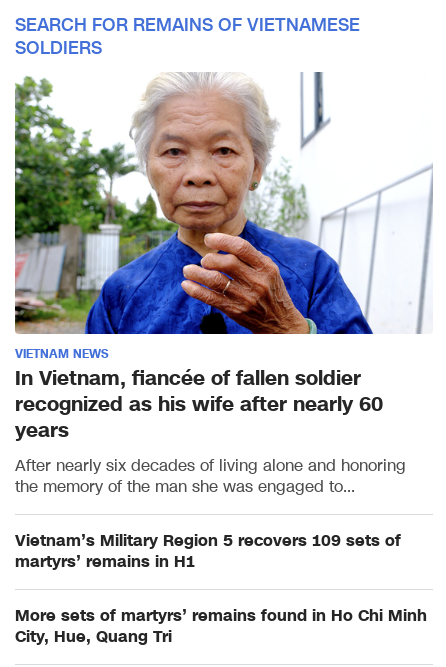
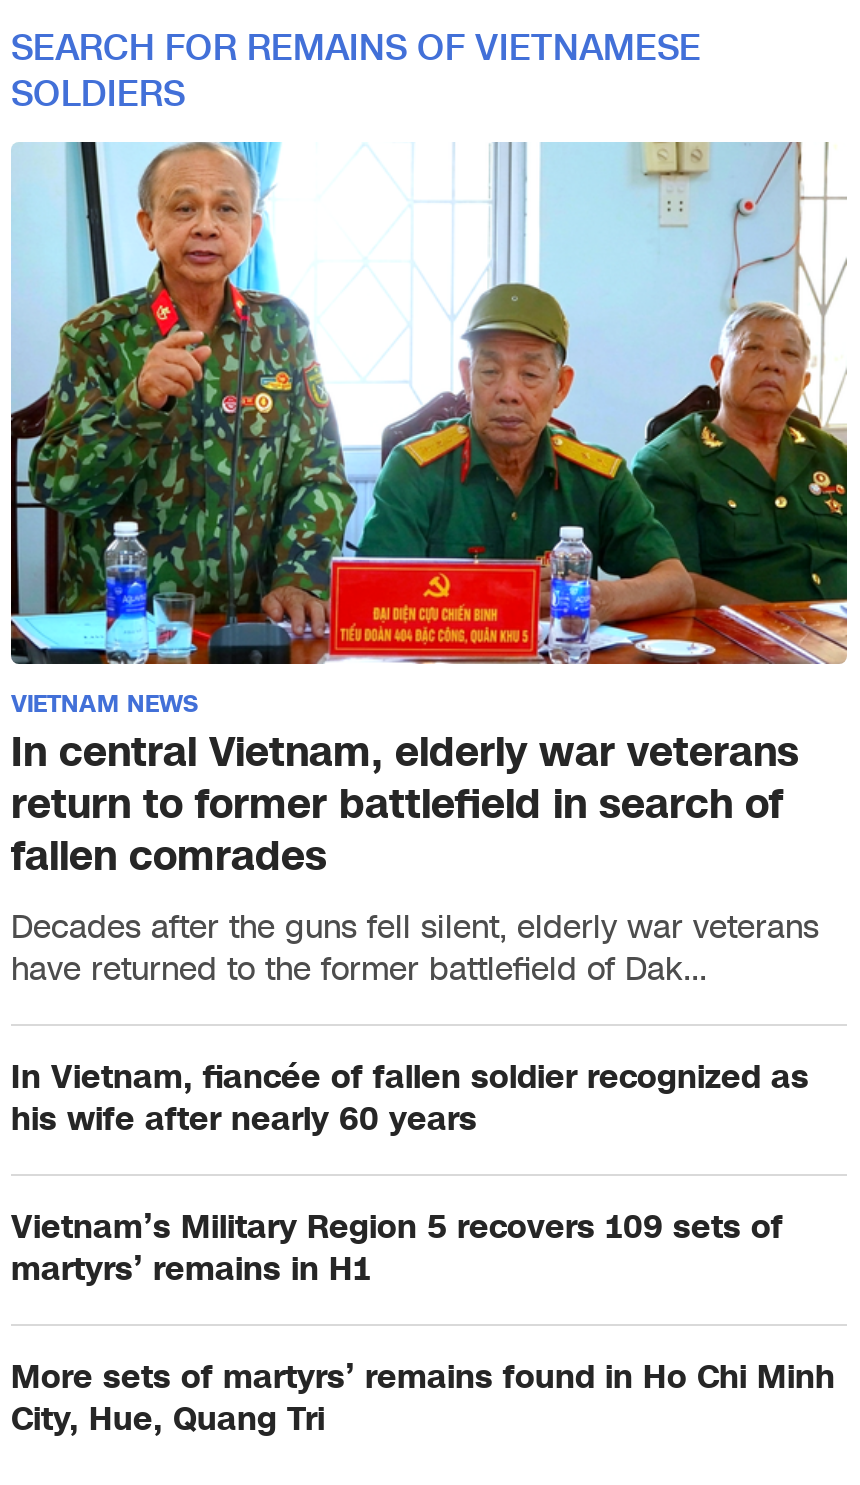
- [image]
- In Vietnam, fiancée of fallen soldier
- recognized as his wife after nearly 60
- years
+ [image]
+ In central Vietnam, elderly war veterans
+ return to former battlefield in search of
+ fallen comrades

- After nearly six decades of living alone and honoring
- the memory of the man she was engaged to...
+ Decades after the guns fell silent, elderly war veterans
+ have returned to the former battlefield of Dak...
+ In Vietnam, fiancée of fallen soldier recognized as
+ his wife after nearly 60 years
